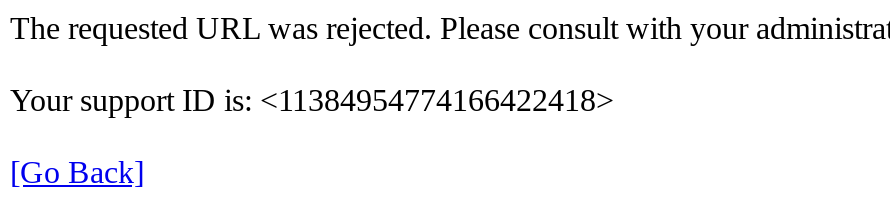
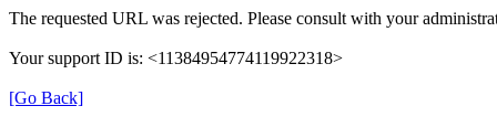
- Your support ID is: <11384954774166422418>
+ Your support ID is: <11384954774119922318>
